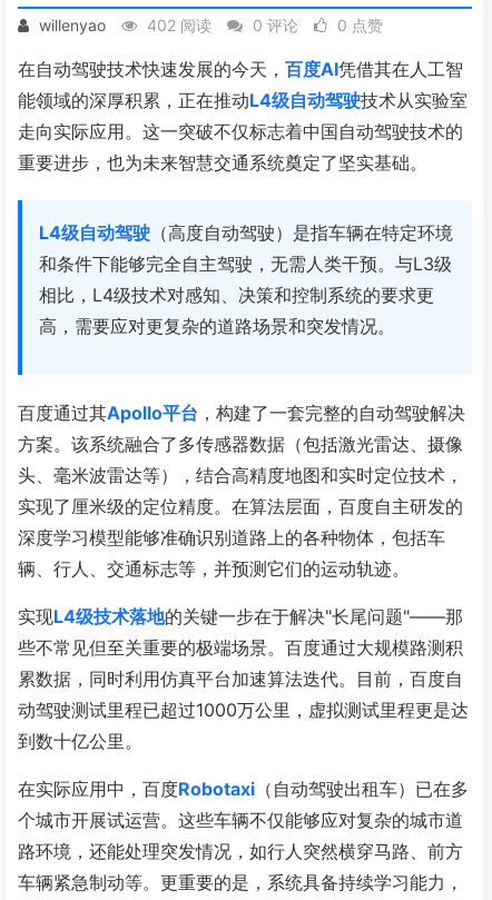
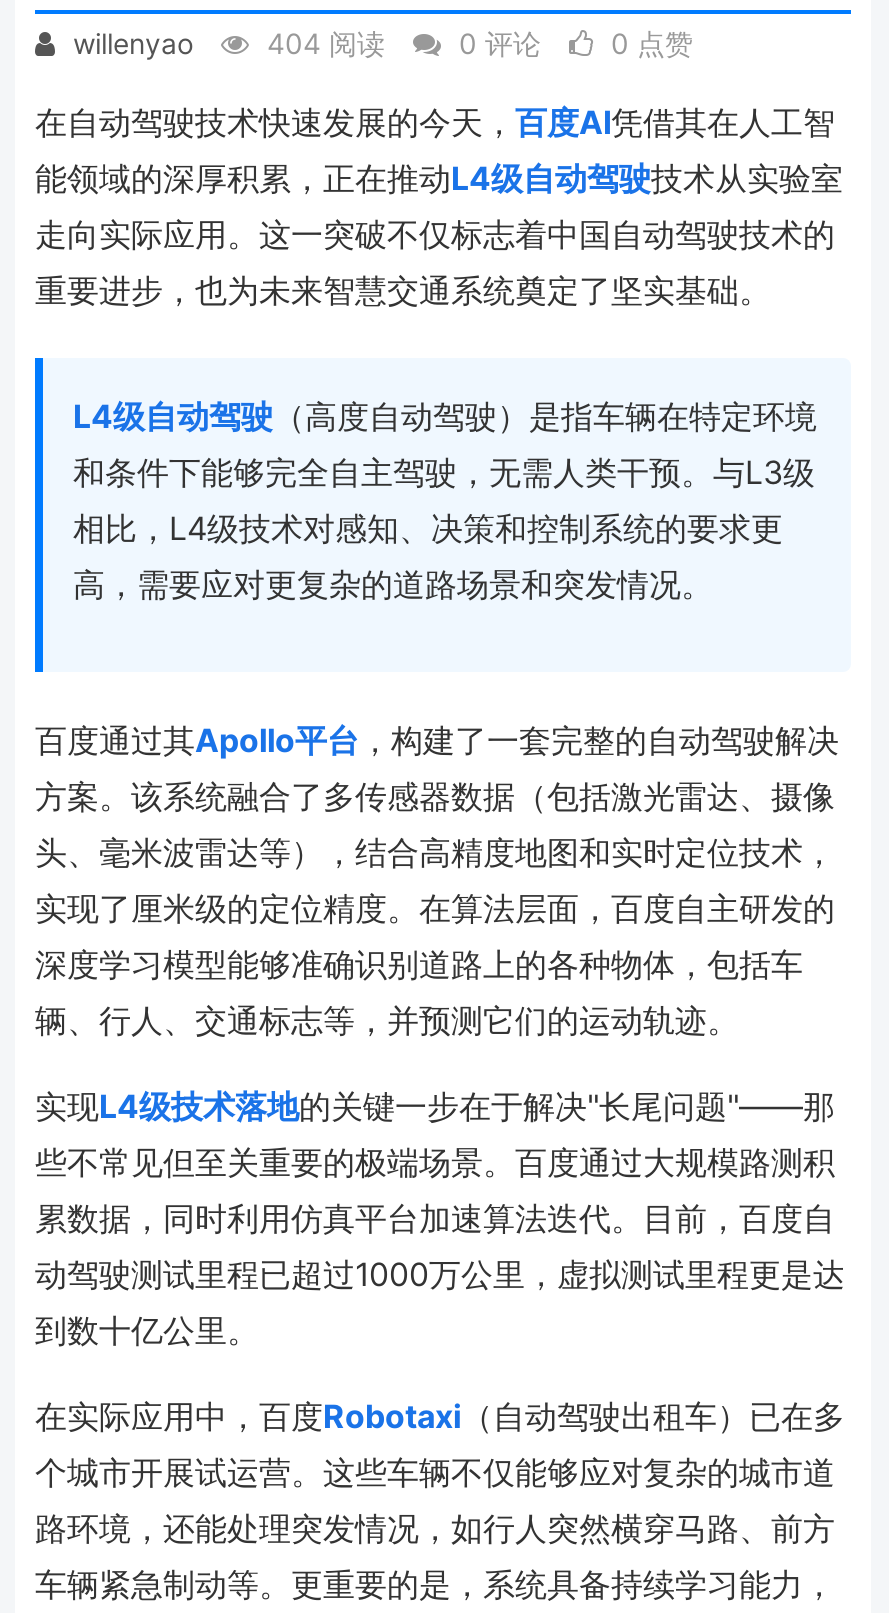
- willenyao 402 阅读 0 评论 0 点赞
+ willenyao 404 阅读 0 评论 0 点赞
